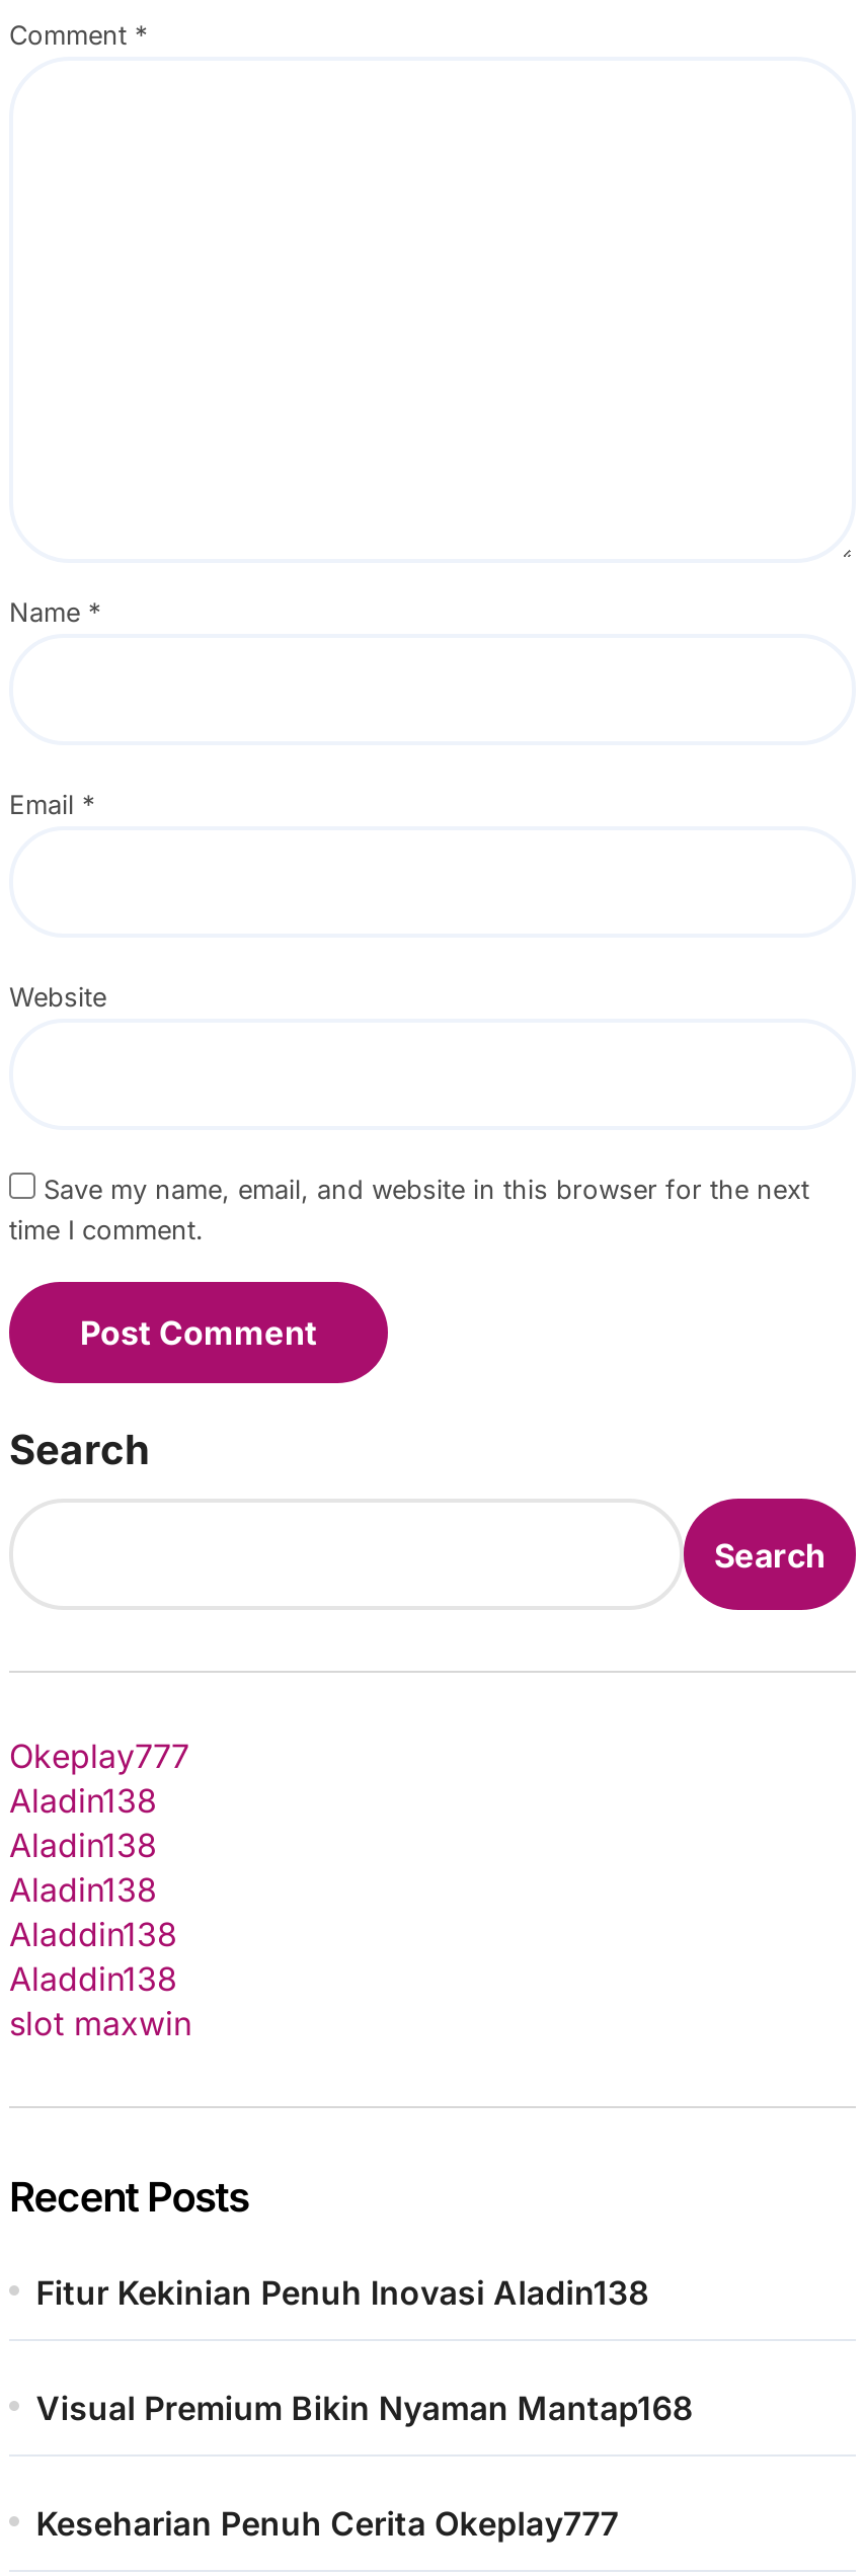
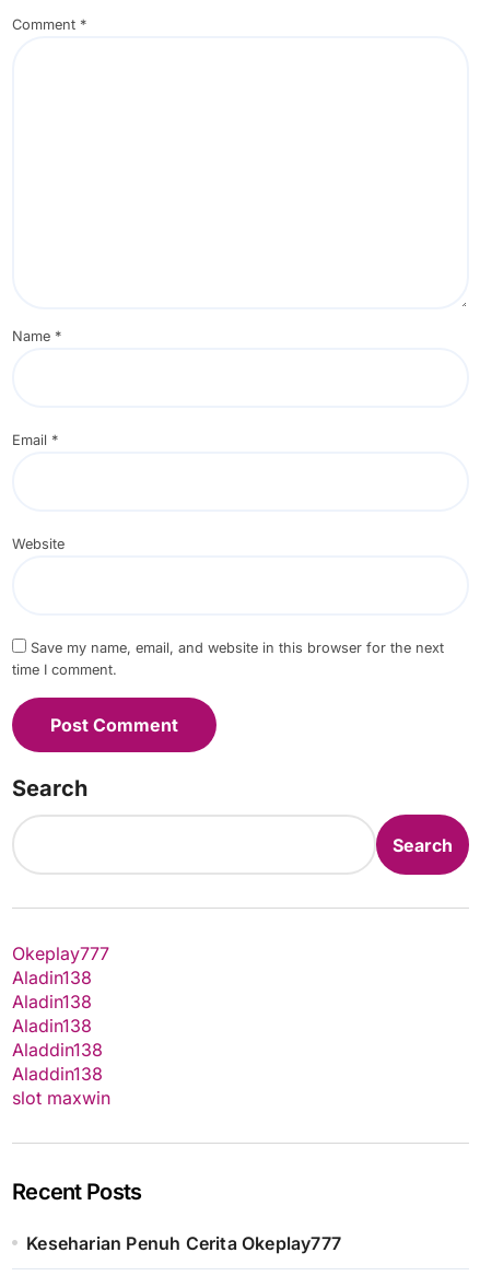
- Fitur Kekinian Penuh Inovasi Aladin138
- Visual Premium Bikin Nyaman Mantap168
